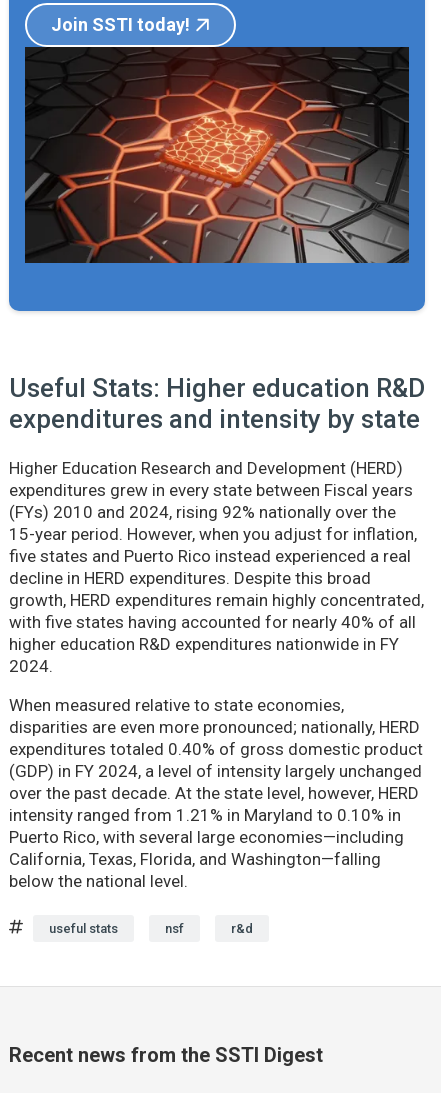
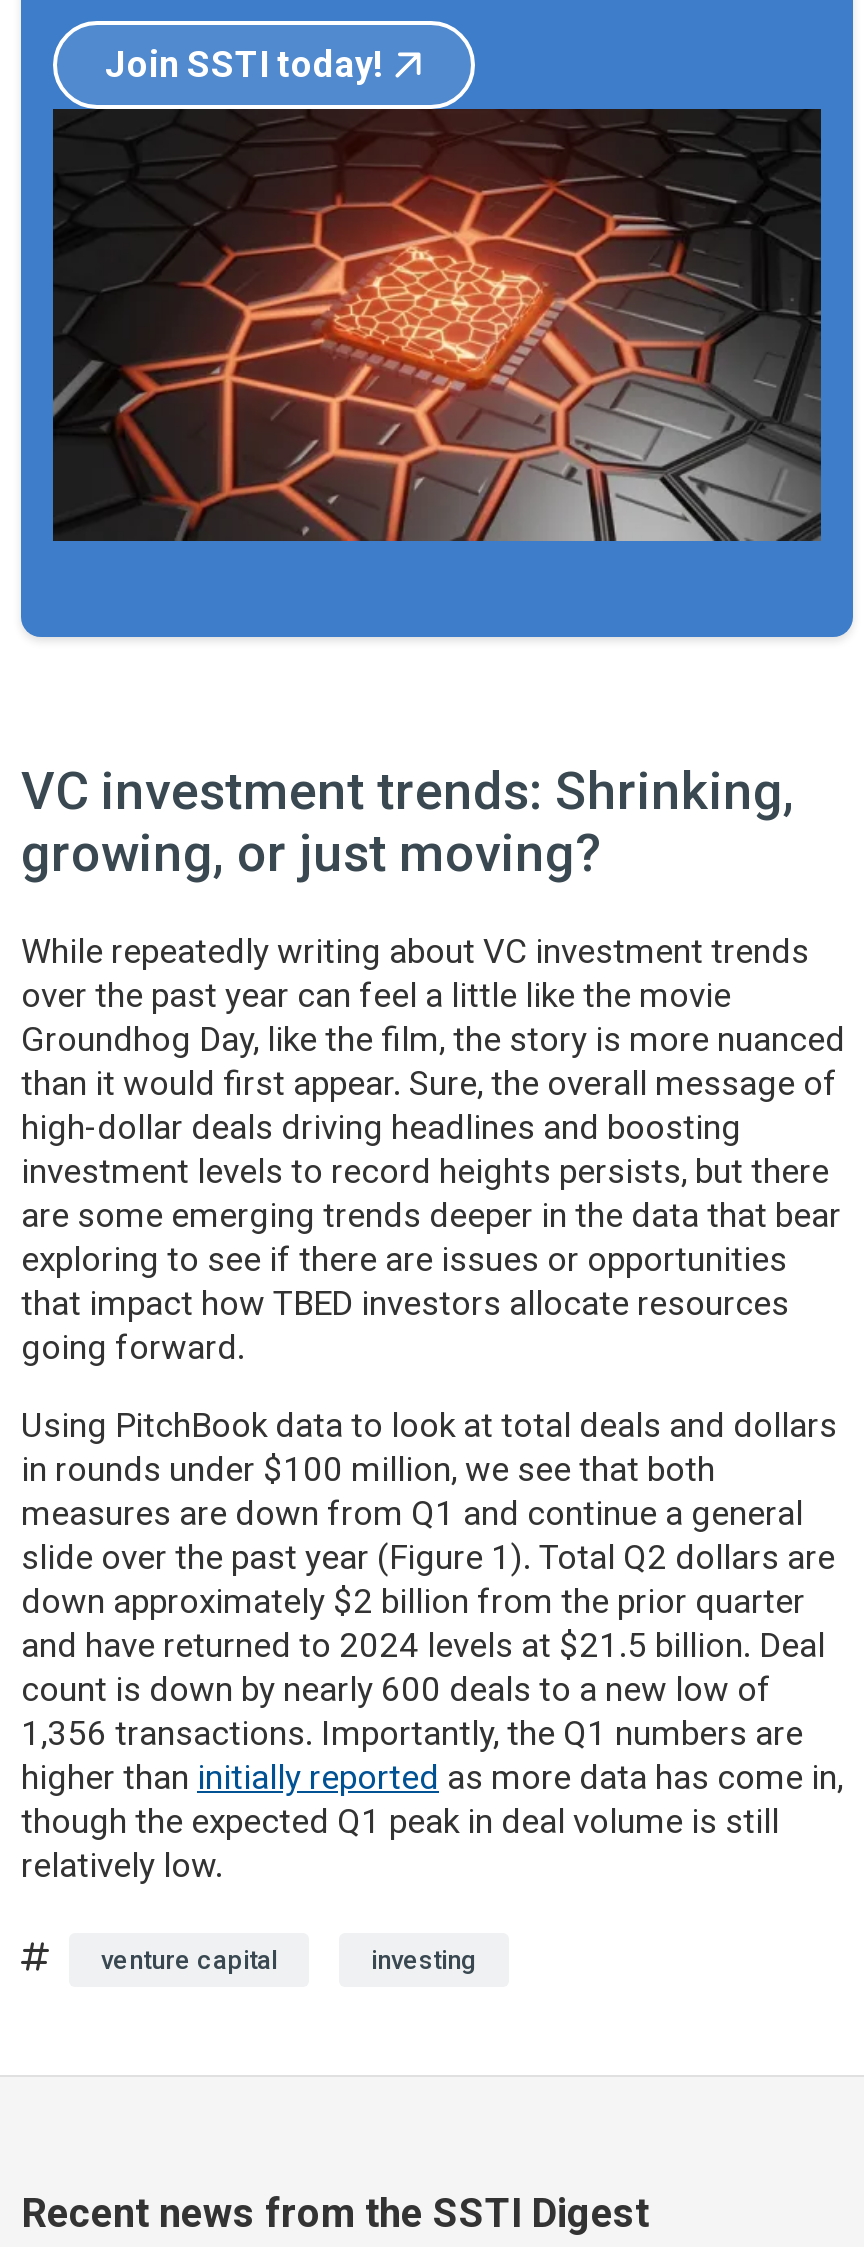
- Useful Stats: Higher education R&D
- expenditures and intensity by state
+ VC investment trends: Shrinking,
+ growing, or just moving?

- Higher Education Research and Development (HERD)
- expenditures grew in every state between Fiscal years
- (FYs) 2010 and 2024, rising 92% nationally over the
- 15-year period. However, when you adjust for inflation,
- five states and Puerto Rico instead experienced a real
- decline in HERD expenditures. Despite this broad
- growth, HERD expenditures remain highly concentrated,
- with five states having accounted for nearly 40% of all
- higher education R&D expenditures nationwide in FY
- 2024.
+ While repeatedly writing about VC investment trends
+ over the past year can feel a little like the movie
+ Groundhog Day, like the film, the story is more nuanced
+ than it would first appear. Sure, the overall message of
+ high-dollar deals driving headlines and boosting
+ investment levels to record heights persists, but there
+ are some emerging trends deeper in the data that bear
+ exploring to see if there are issues or opportunities
+ that impact how TBED investors allocate resources
+ going forward.

- When measured relative to state economies,
- disparities are even more pronounced; nationally, HERD
- expenditures totaled 0.40% of gross domestic product
- (GDP) in FY 2024, a level of intensity largely unchanged
- over the past decade. At the state level, however, HERD
- intensity ranged from 1.21% in Maryland to 0.10% in
- Puerto Rico, with several large economies—including
- California, Texas, Florida, and Washington—falling
- below the national level.
+ Using PitchBook data to look at total deals and dollars
+ in rounds under $100 million, we see that both
+ measures are down from Q1 and continue a general
+ slide over the past year (Figure 1). Total Q2 dollars are
+ down approximately $2 billion from the prior quarter
+ and have returned to 2024 levels at $21.5 billion. Deal
+ count is down by nearly 600 deals to a new low of
+ 1,356 transactions. Importantly, the Q1 numbers are
+ higher than initially reported as more data has come in,
+ though the expected Q1 peak in deal volume is still
+ relatively low.

- useful stats
- nsf
- r&d
+ venture capital
+ investing
